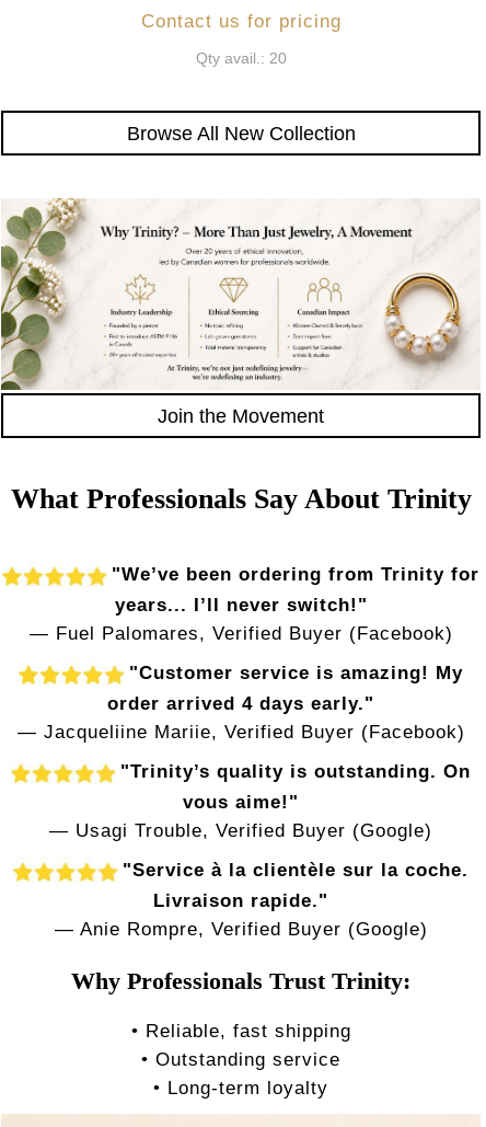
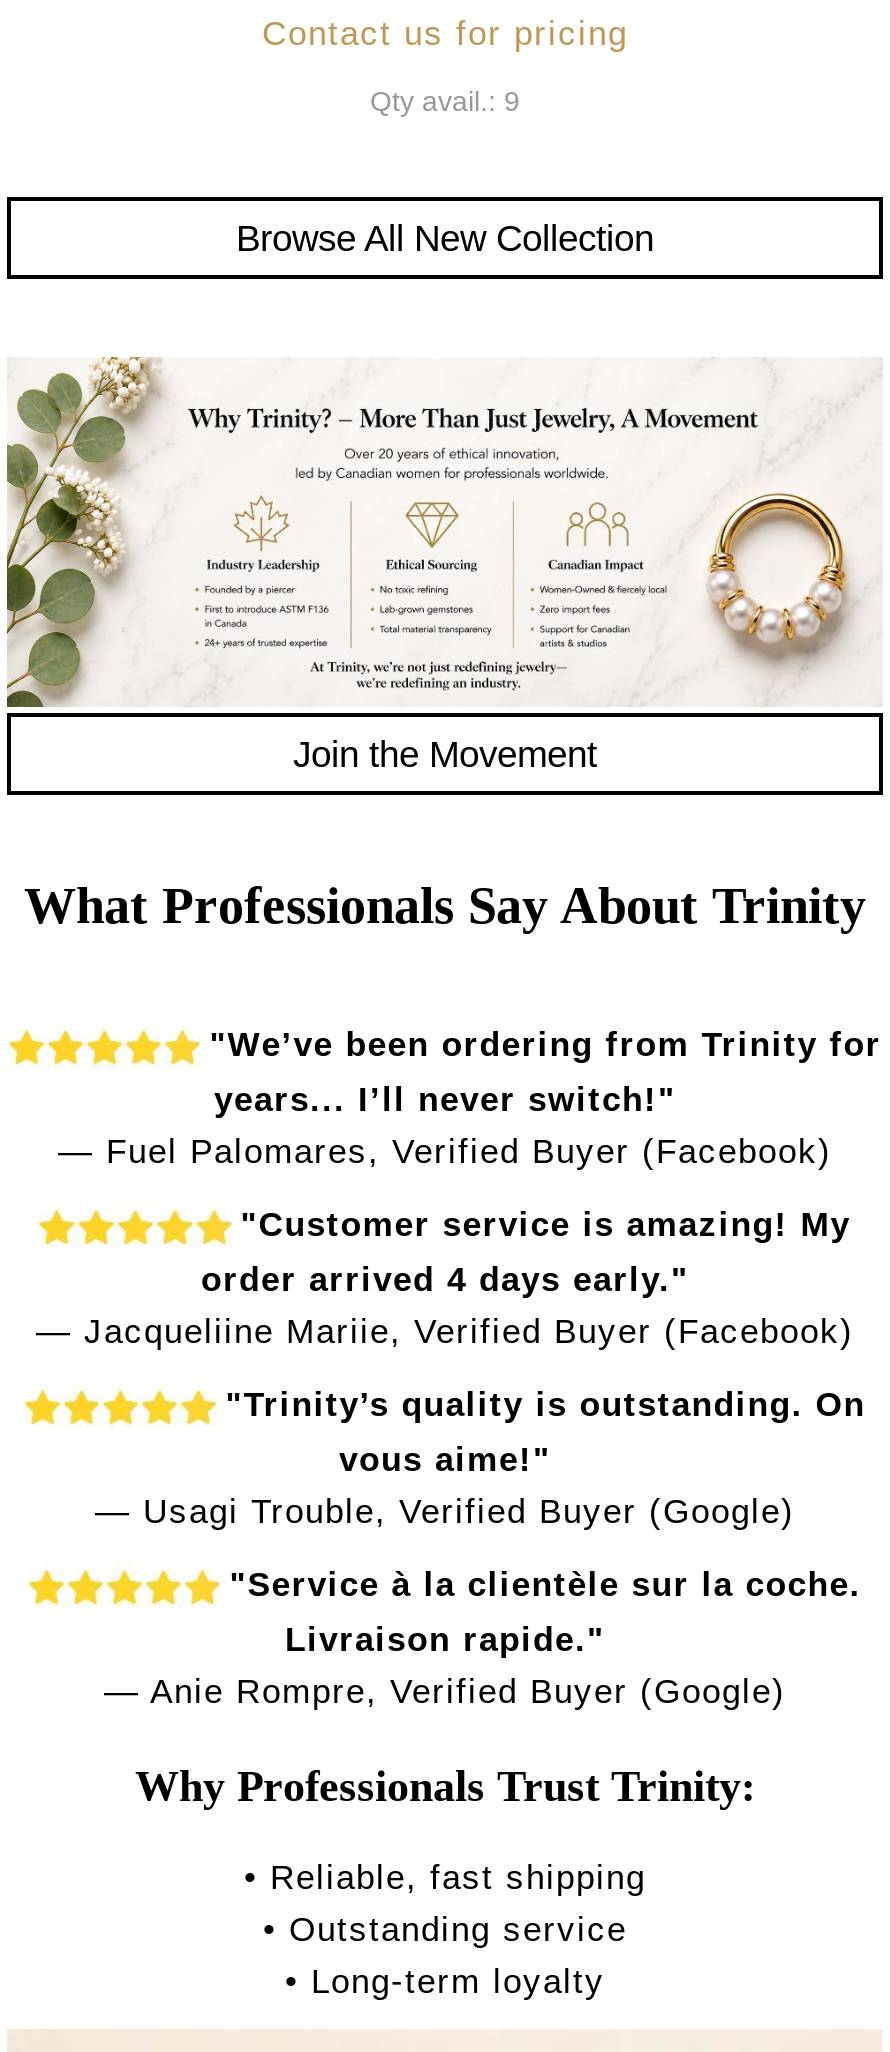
- Qty avail.: 20
+ Qty avail.: 9
